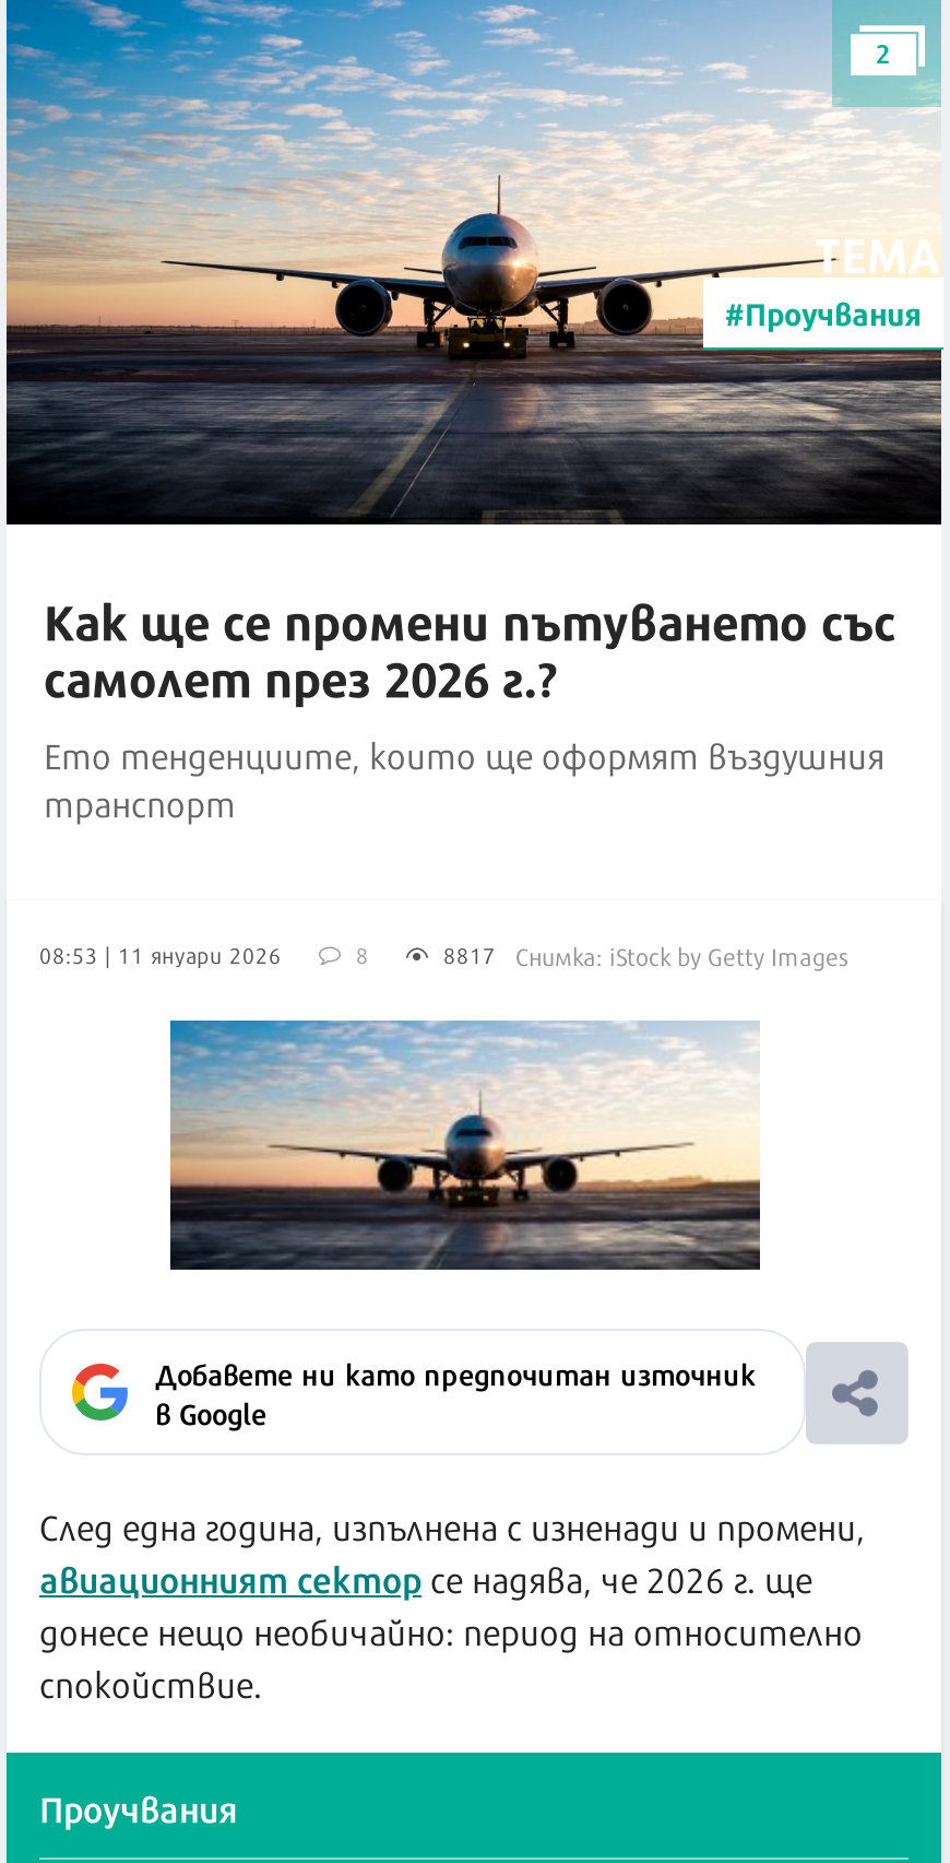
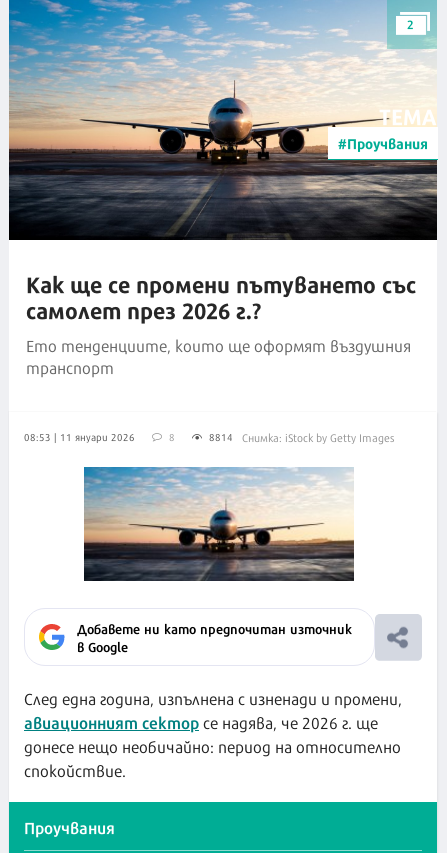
- 8817 Снимка: iStock by Getty Images
+ 8814 Снимка: iStock by Getty Images
